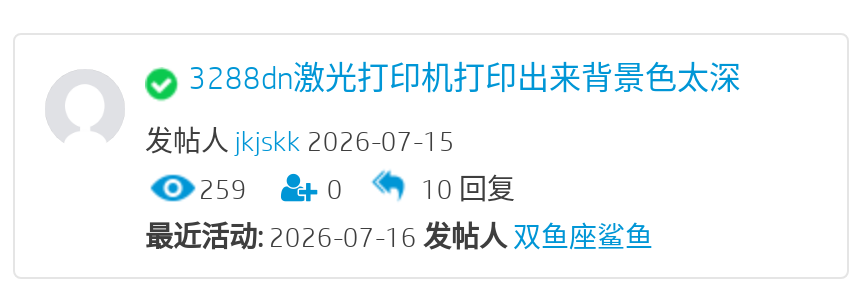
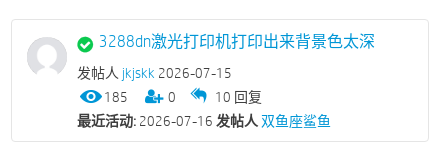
- 259
+ 185
